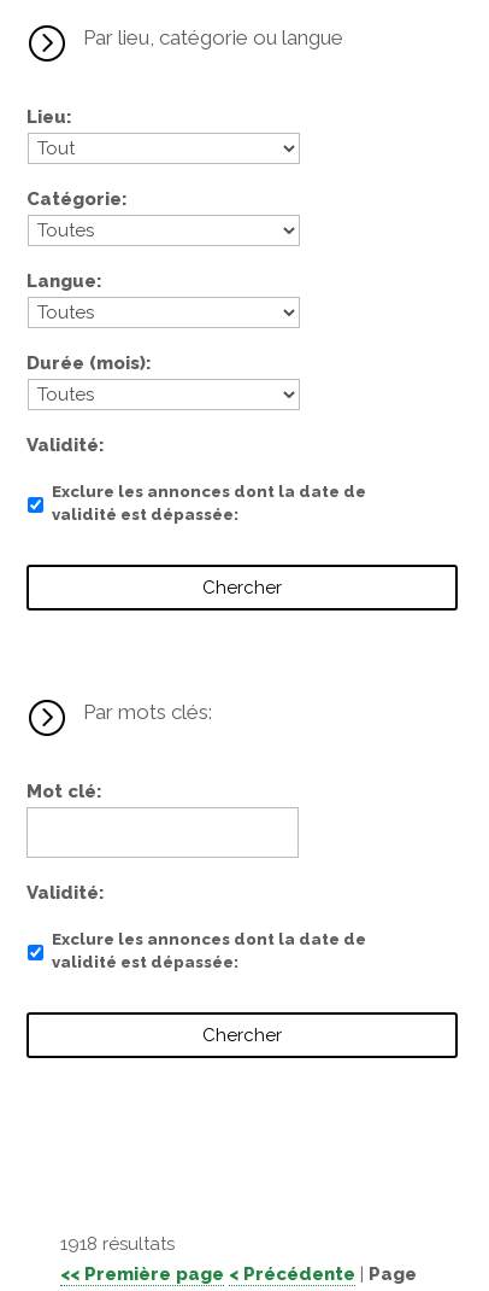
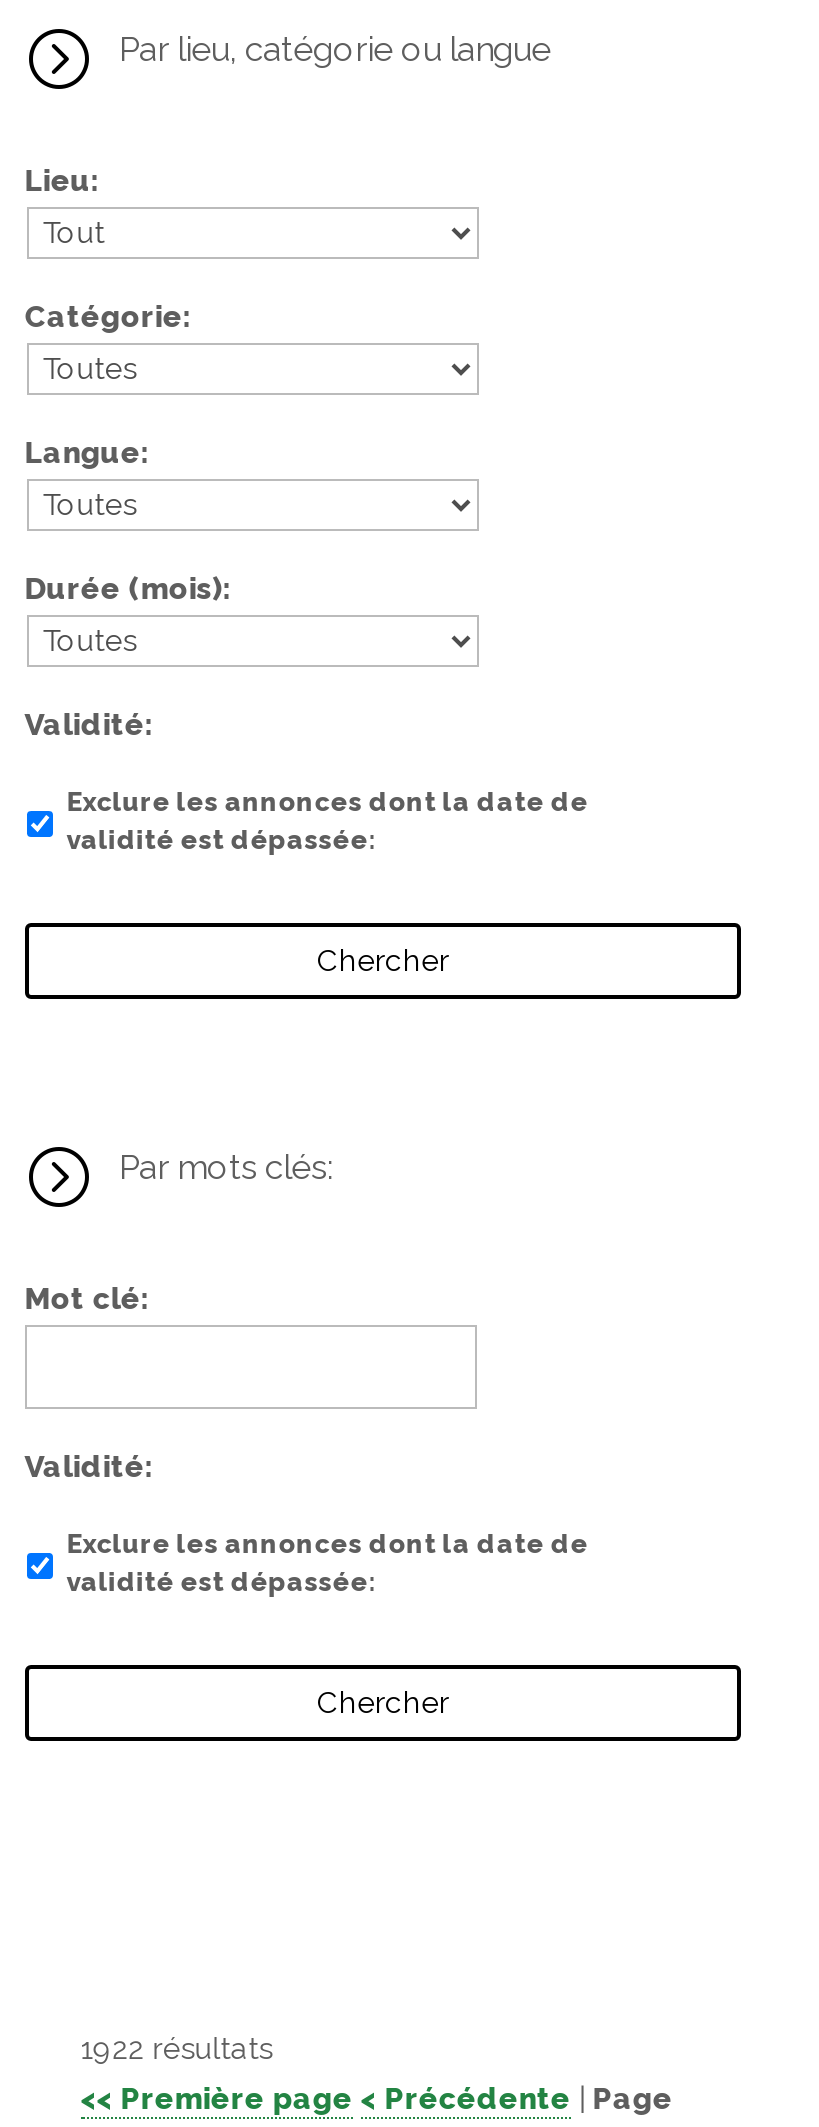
- 1918 résultats
+ 1922 résultats
